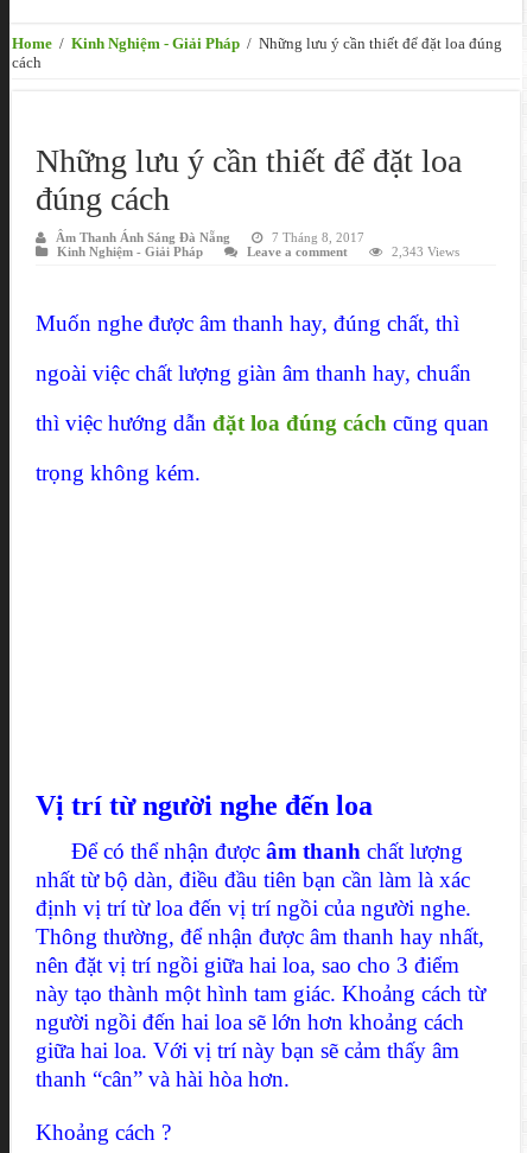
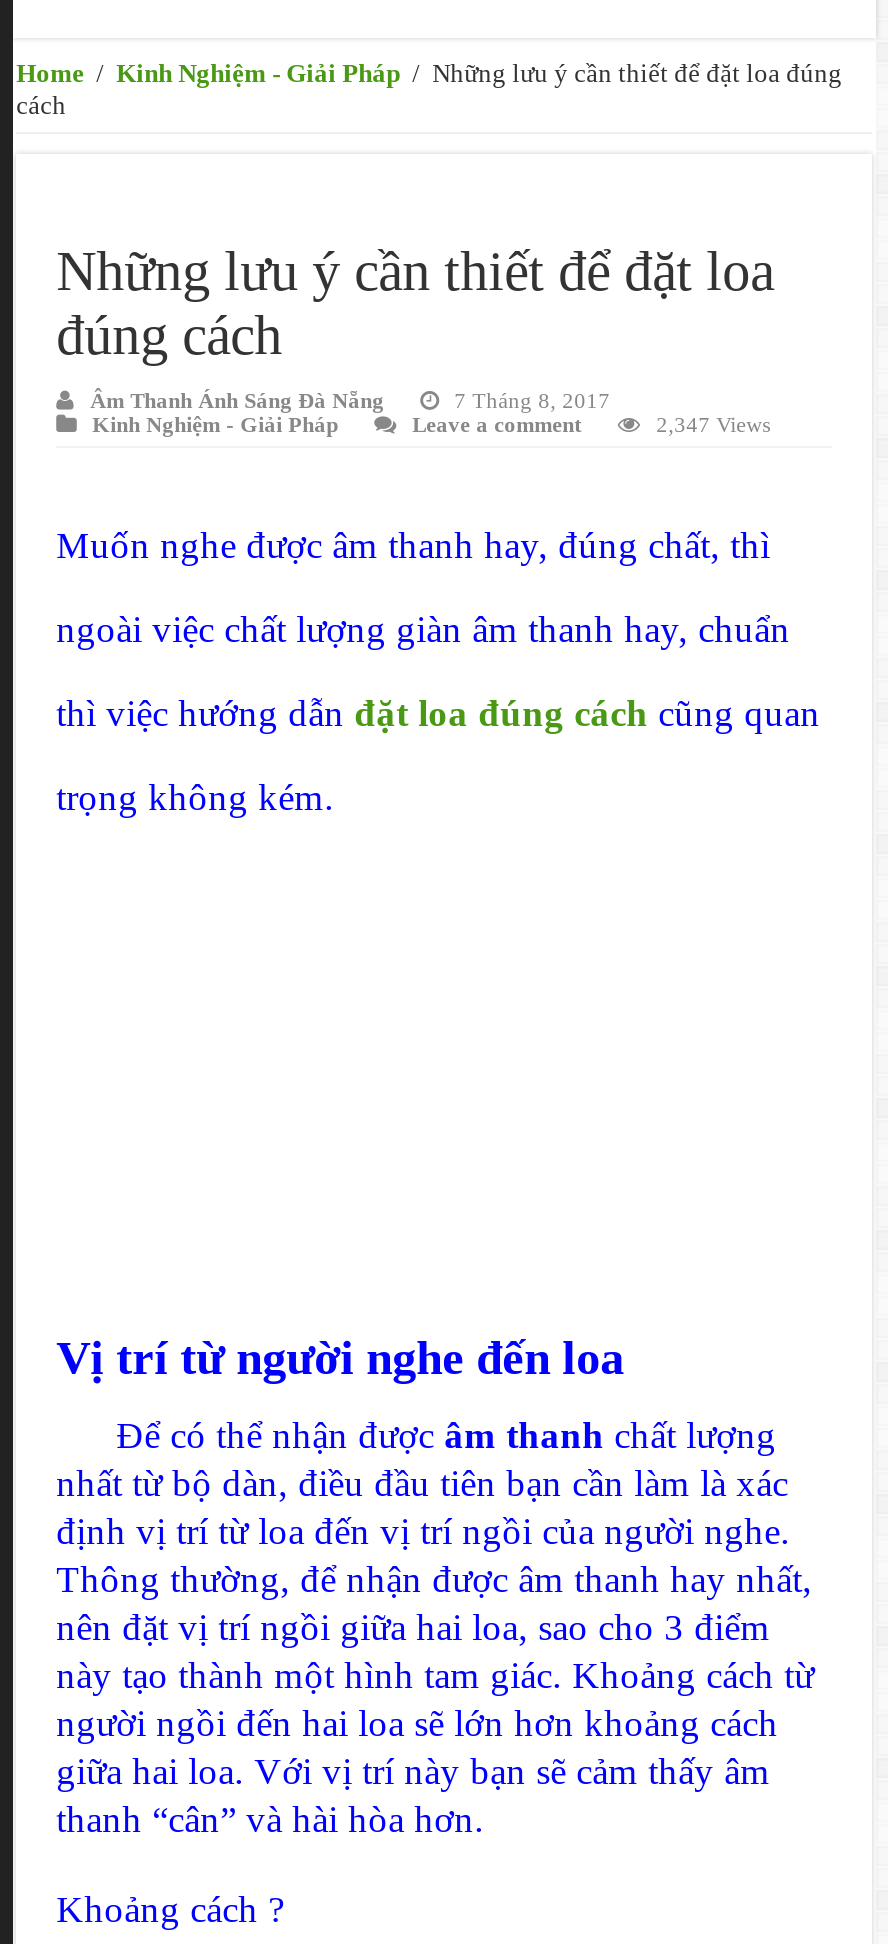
- 2,343 Views
+ 2,347 Views
